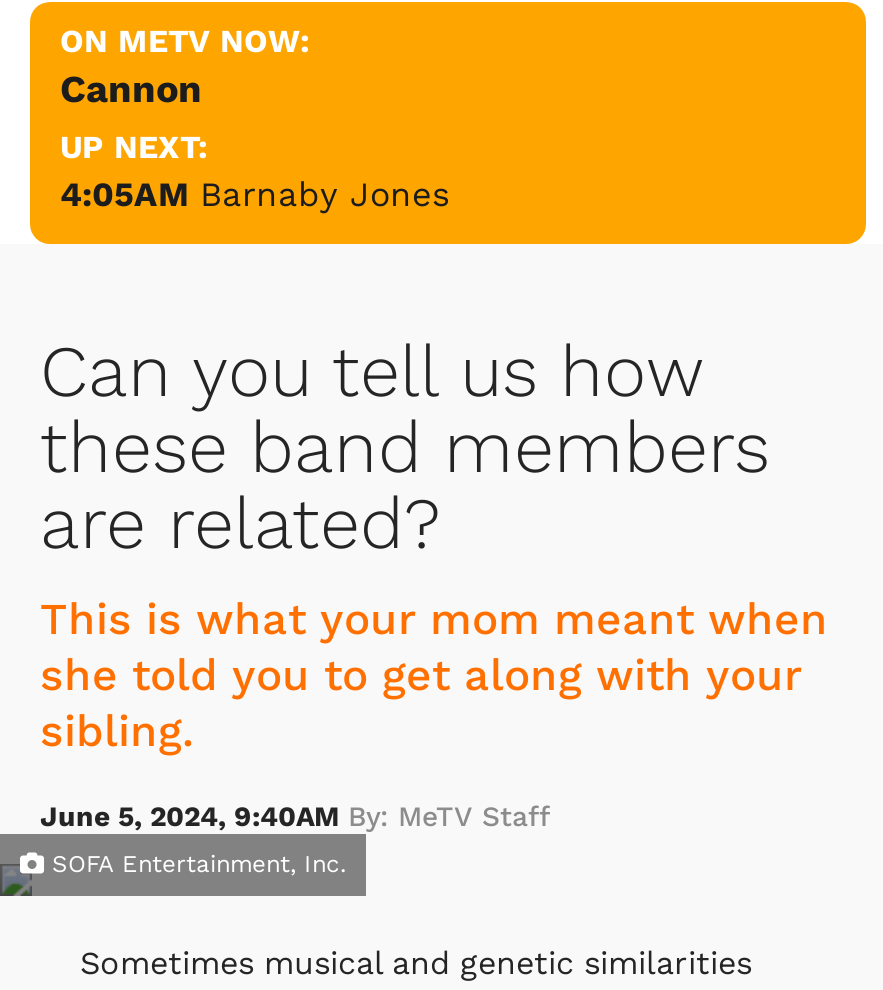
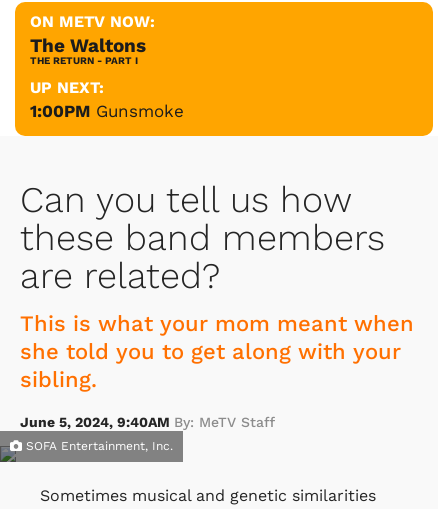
- Cannon
+ The Waltons
+ THE RETURN - PART I

- 4:05AM Barnaby Jones
+ 1:00PM Gunsmoke
